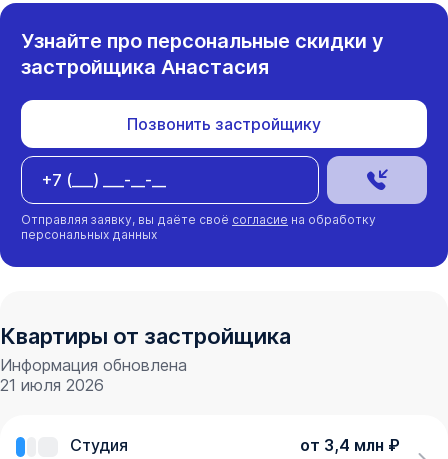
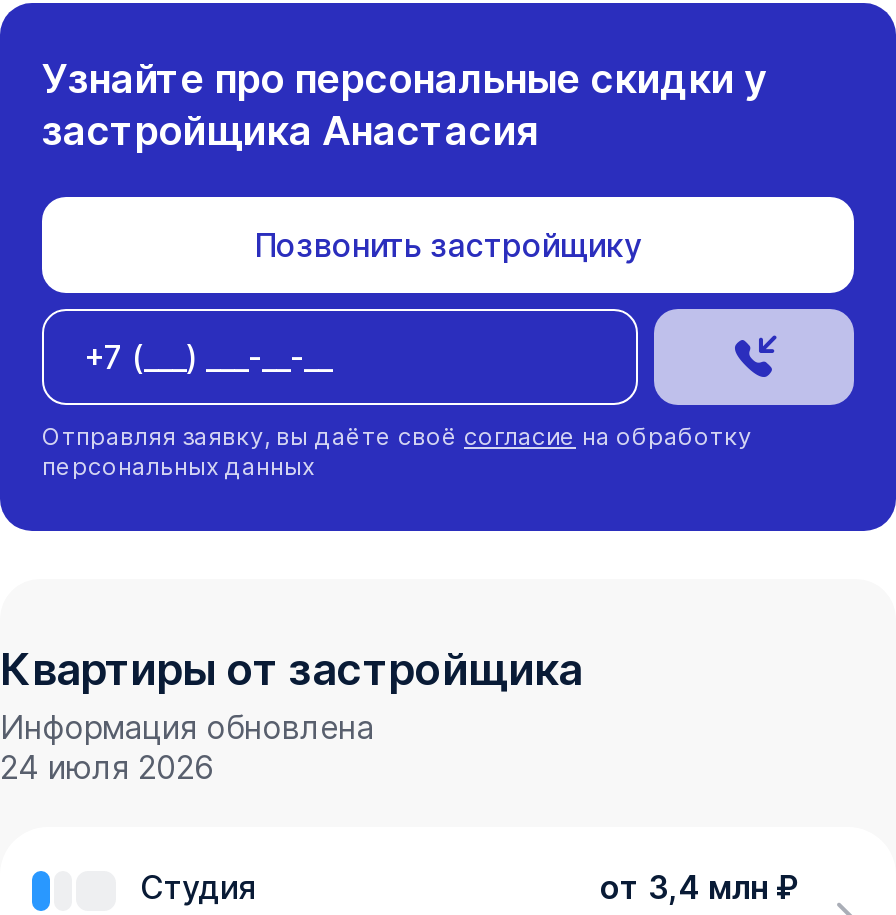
- 21 июля 2026
+ 24 июля 2026
